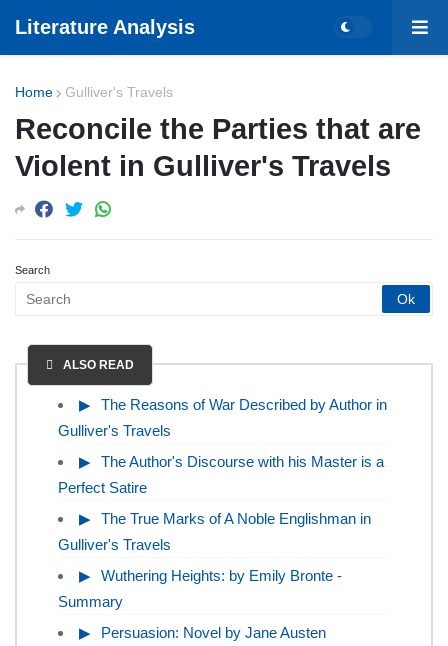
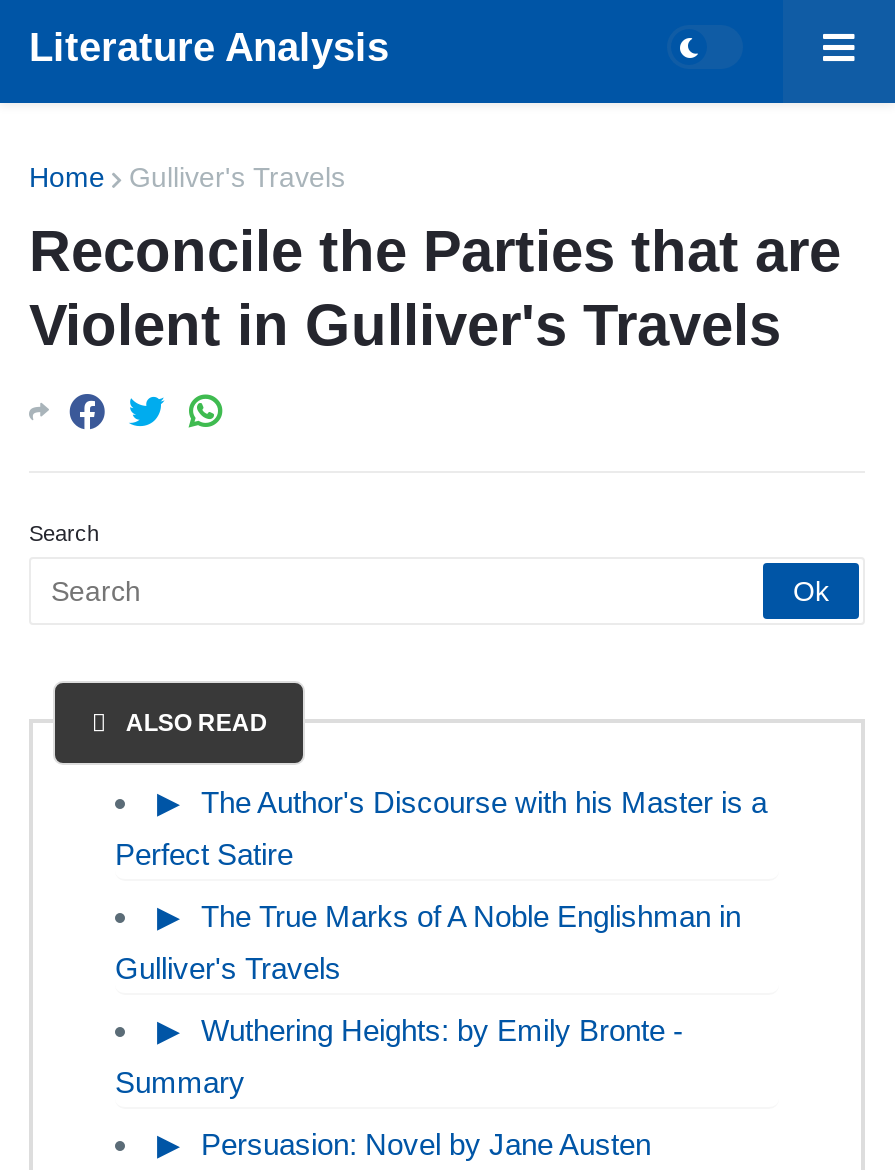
- The Reasons of War Described by Author in
- Gulliver's Travels
